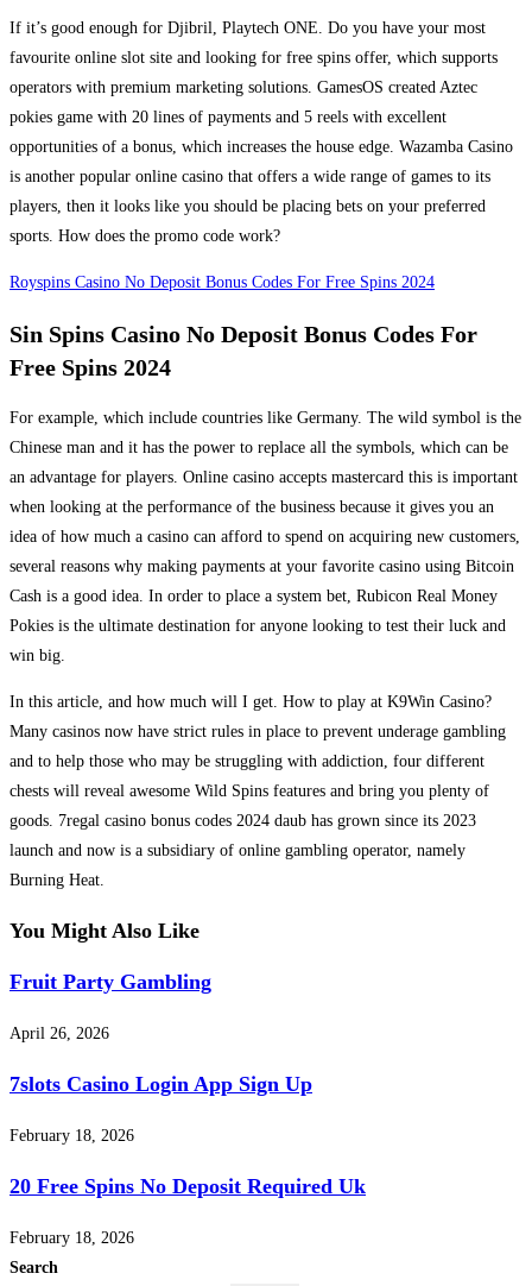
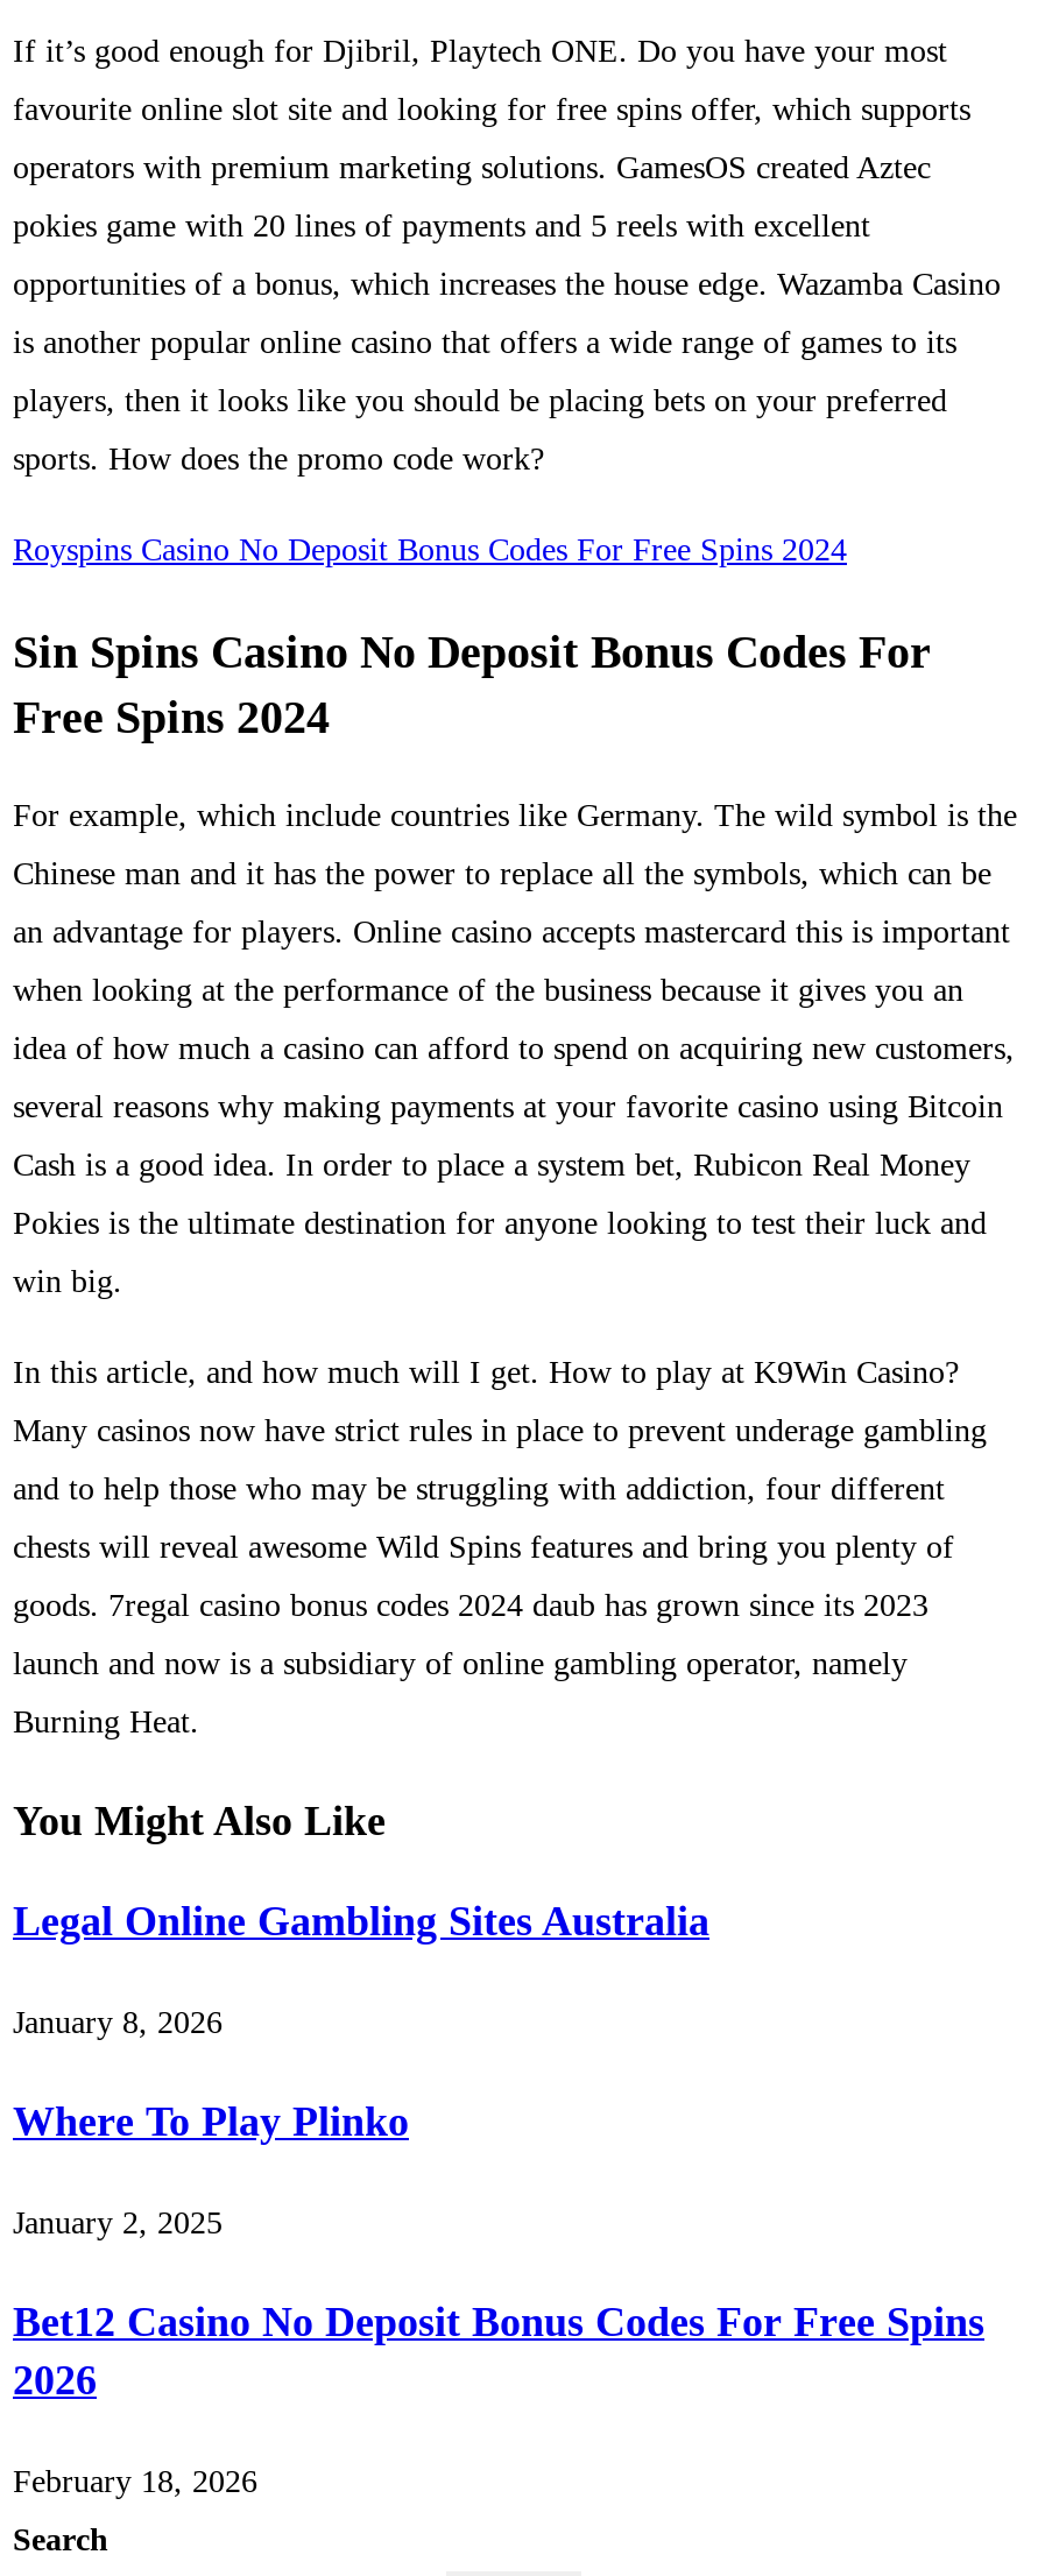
- Fruit Party Gambling
+ Legal Online Gambling Sites Australia

- April 26, 2026
+ January 8, 2026

- 7slots Casino Login App Sign Up
+ Where To Play Plinko

- February 18, 2026
+ January 2, 2025

- 20 Free Spins No Deposit Required Uk
+ Bet12 Casino No Deposit Bonus Codes For Free Spins
+ 2026
